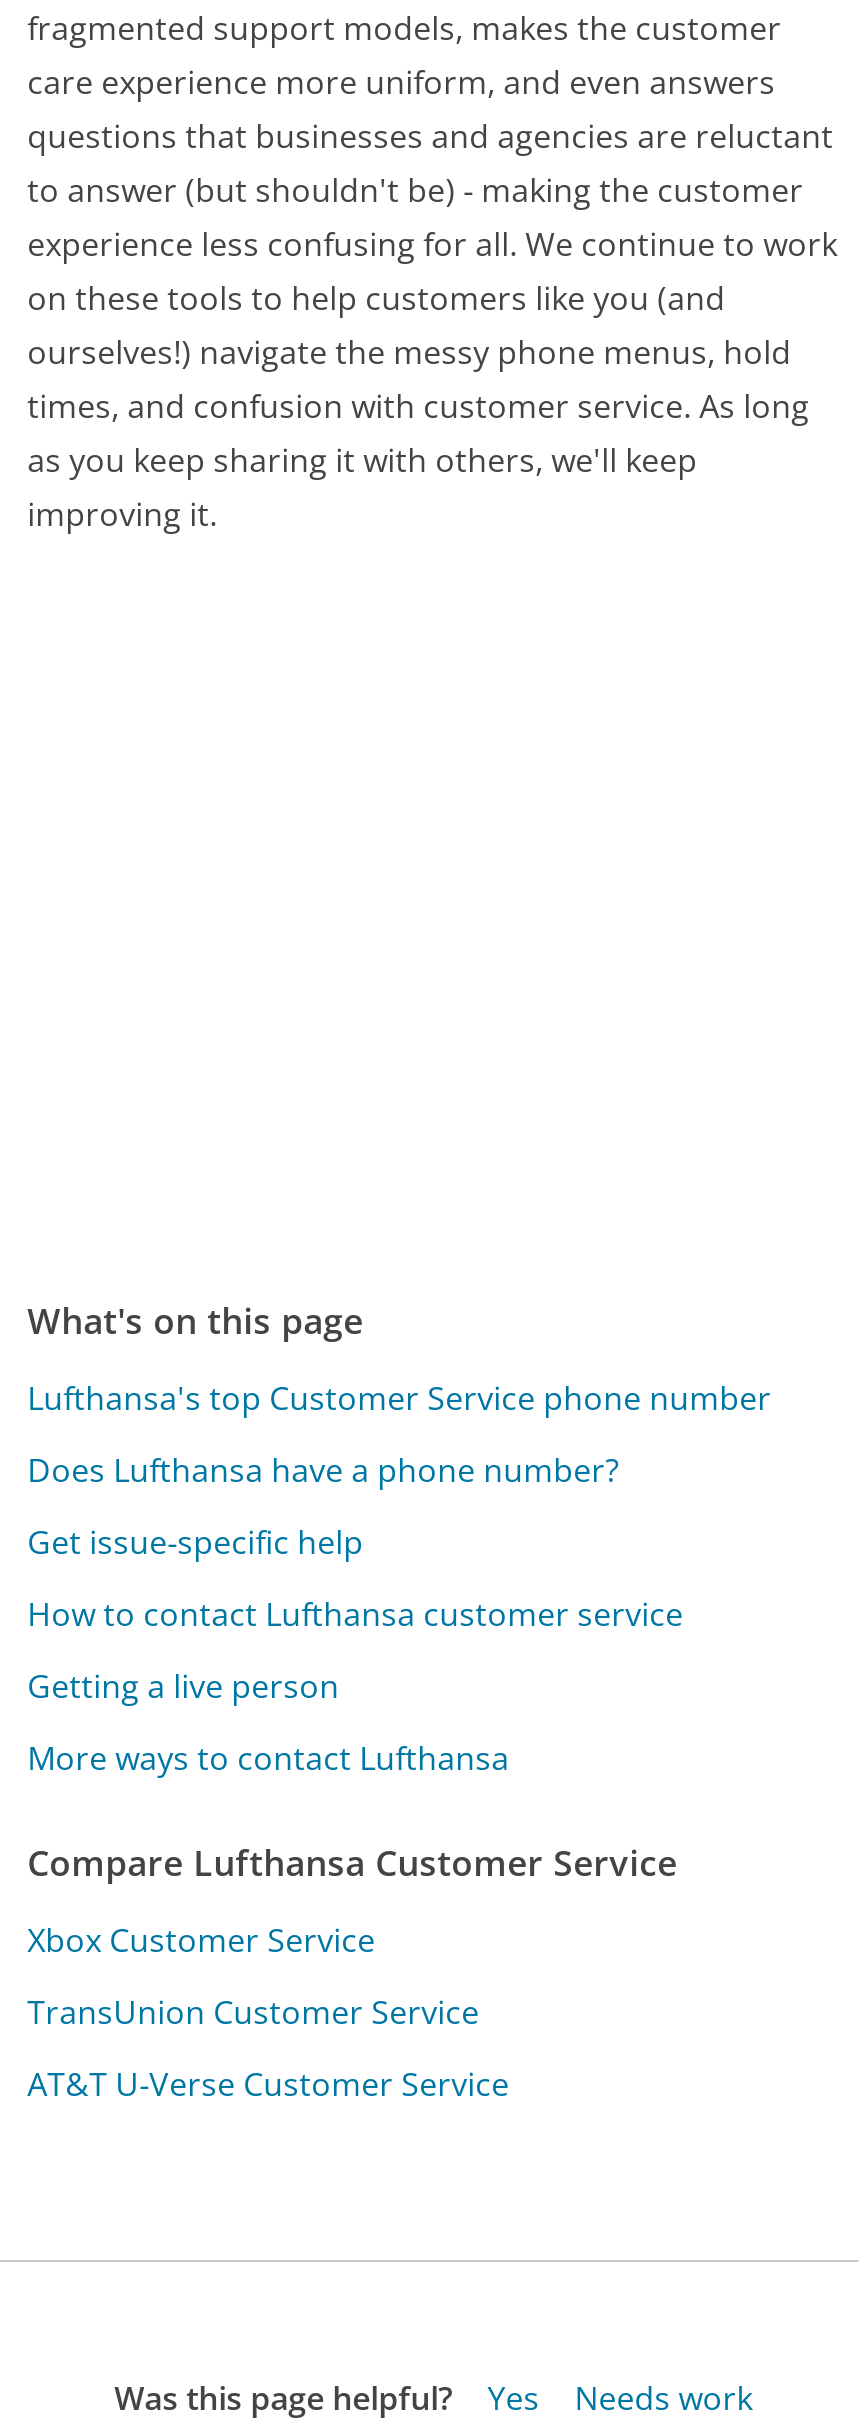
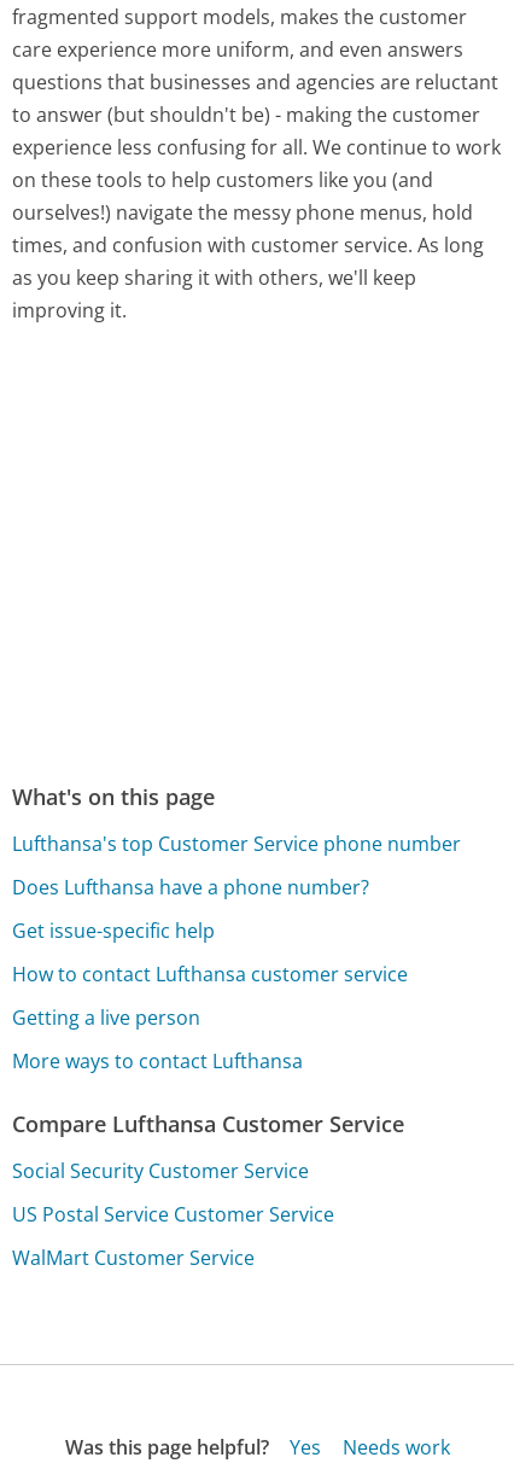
- Xbox Customer Service
+ Social Security Customer Service

- TransUnion Customer Service
+ US Postal Service Customer Service

- AT&T U-Verse Customer Service
+ WalMart Customer Service
